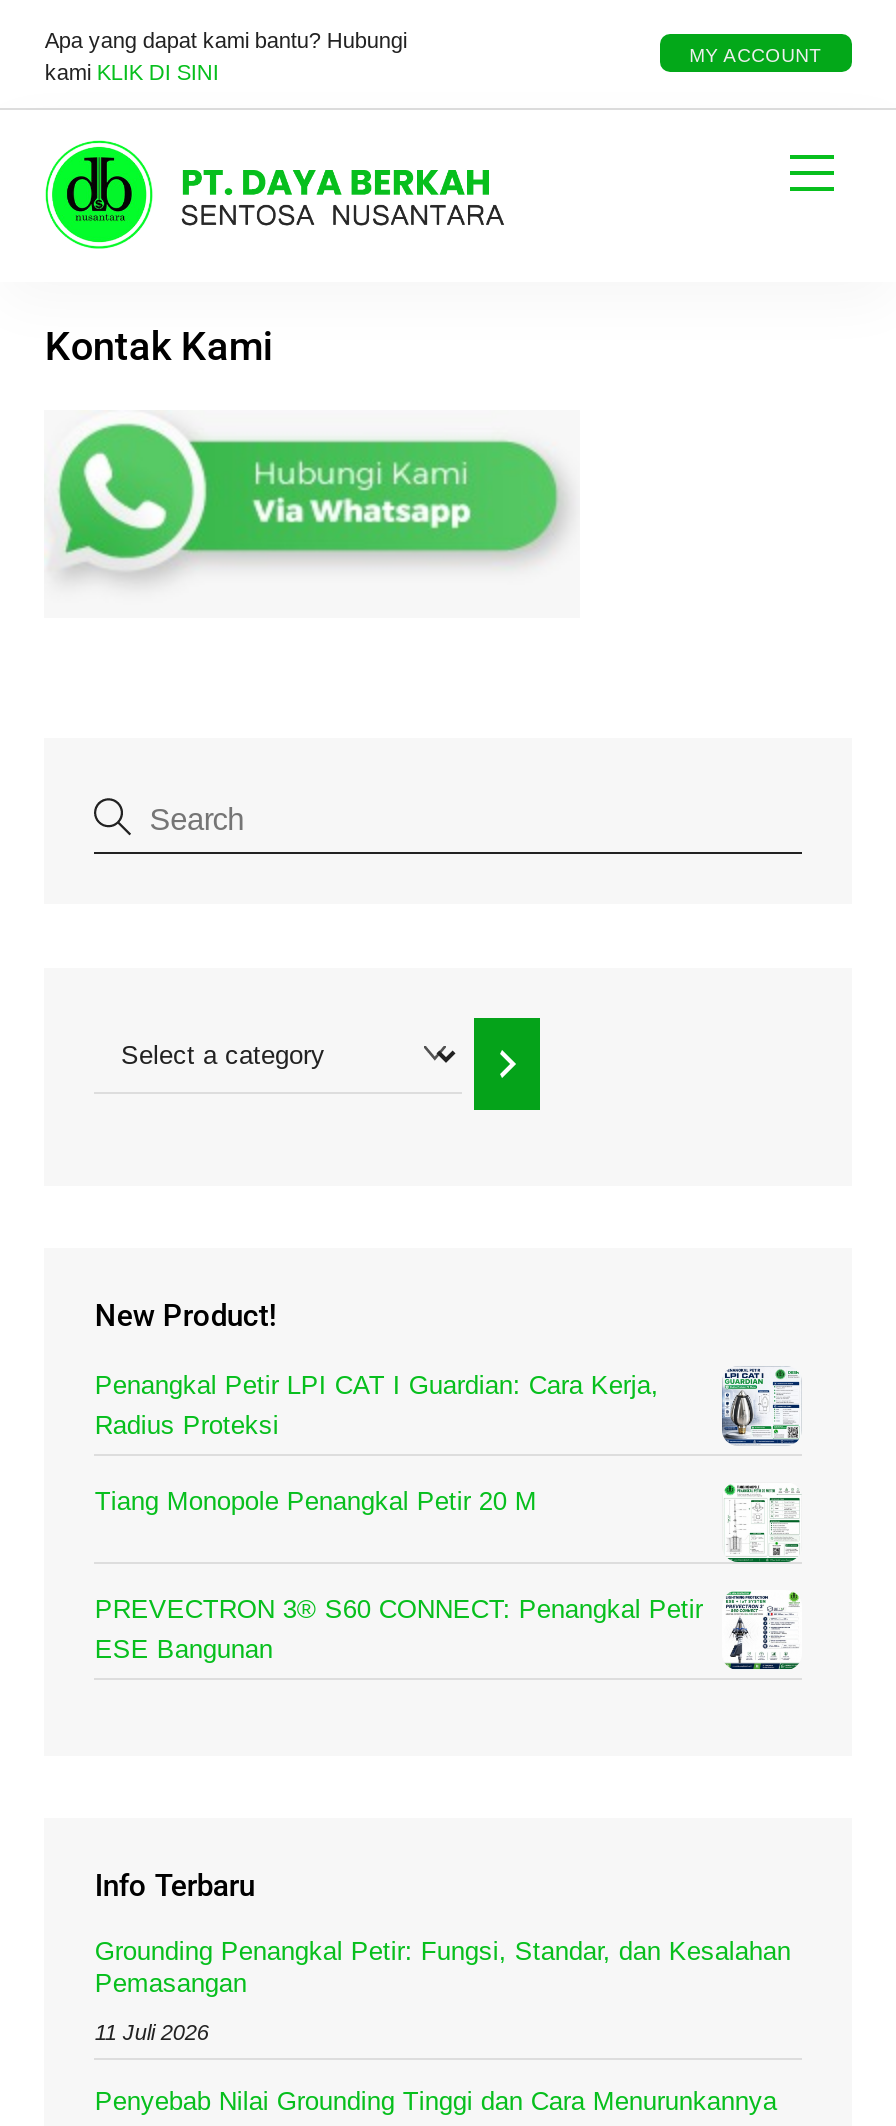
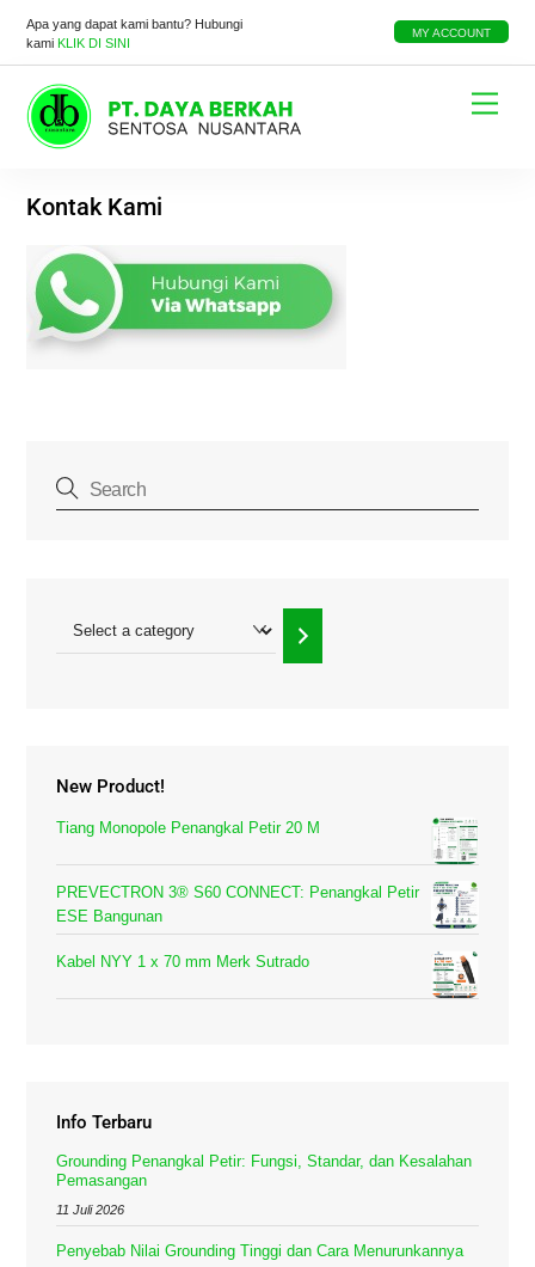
- [image]
- Penangkal Petir LPI CAT I Guardian: Cara Kerja,
- Radius Proteksi

moved up: [image] | Tiang Monopole Penangkal Petir 20 M | PREVECTRON 3® S60 CONNECT: Penangkal Petir | ESE Bangunan

+ Kabel NYY 1 x 70 mm Merk Sutrado

+ [image]
